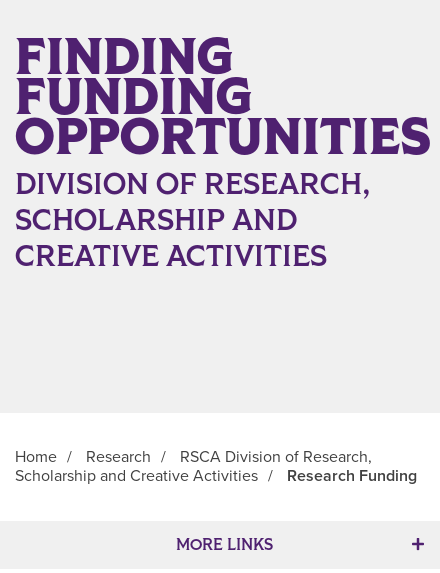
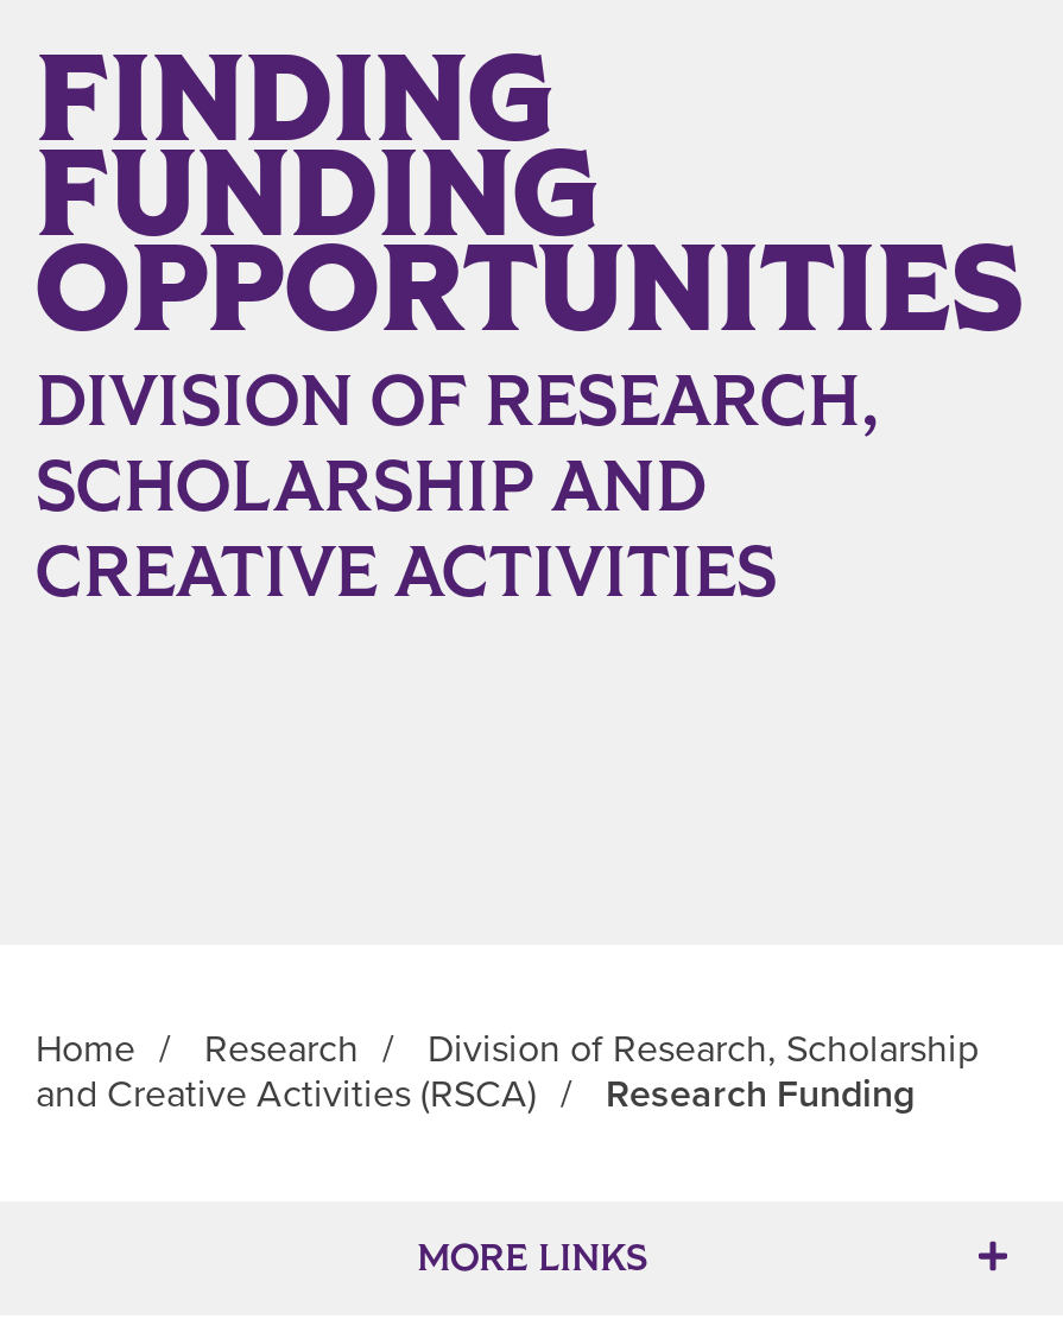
- Home / Research / RSCA Division of Research,
+ Home / Research / Division of Research, Scholarship

- Scholarship and Creative Activities / Research Funding
+ and Creative Activities (RSCA) / Research Funding
